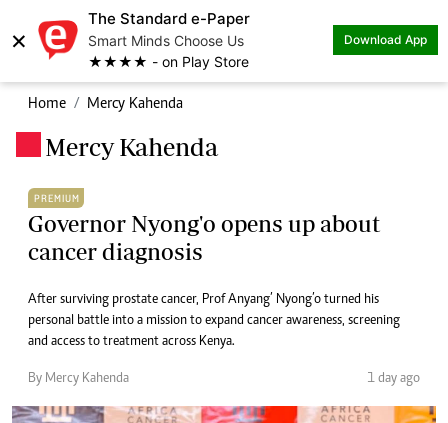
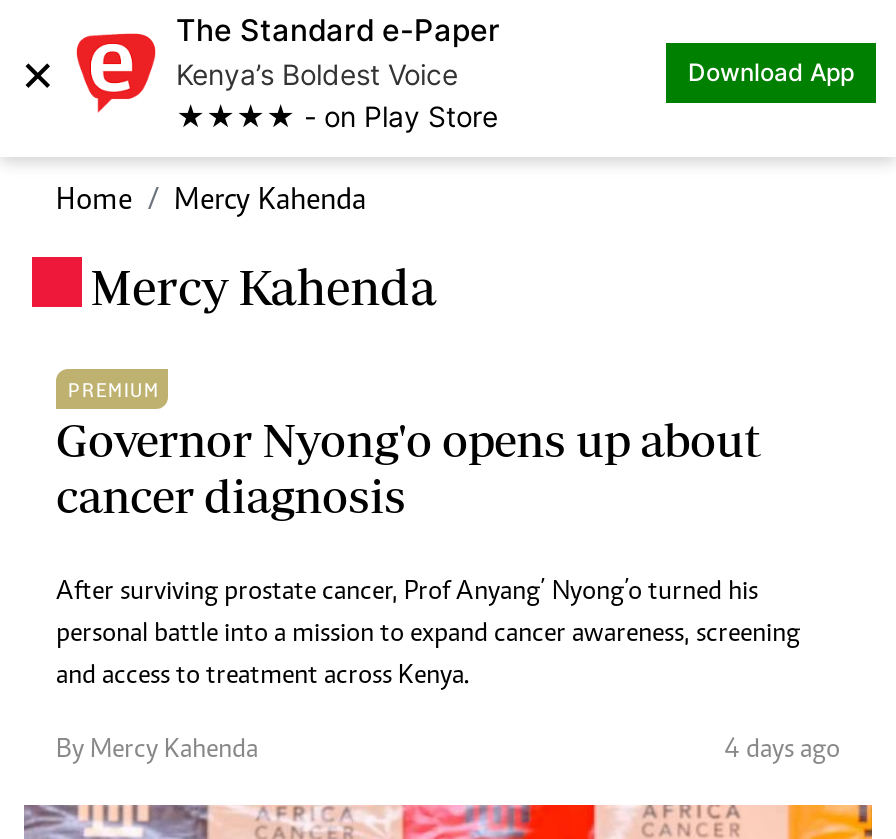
- Smart Minds Choose Us
+ Kenya’s Boldest Voice

- 1 day ago
+ 4 days ago
